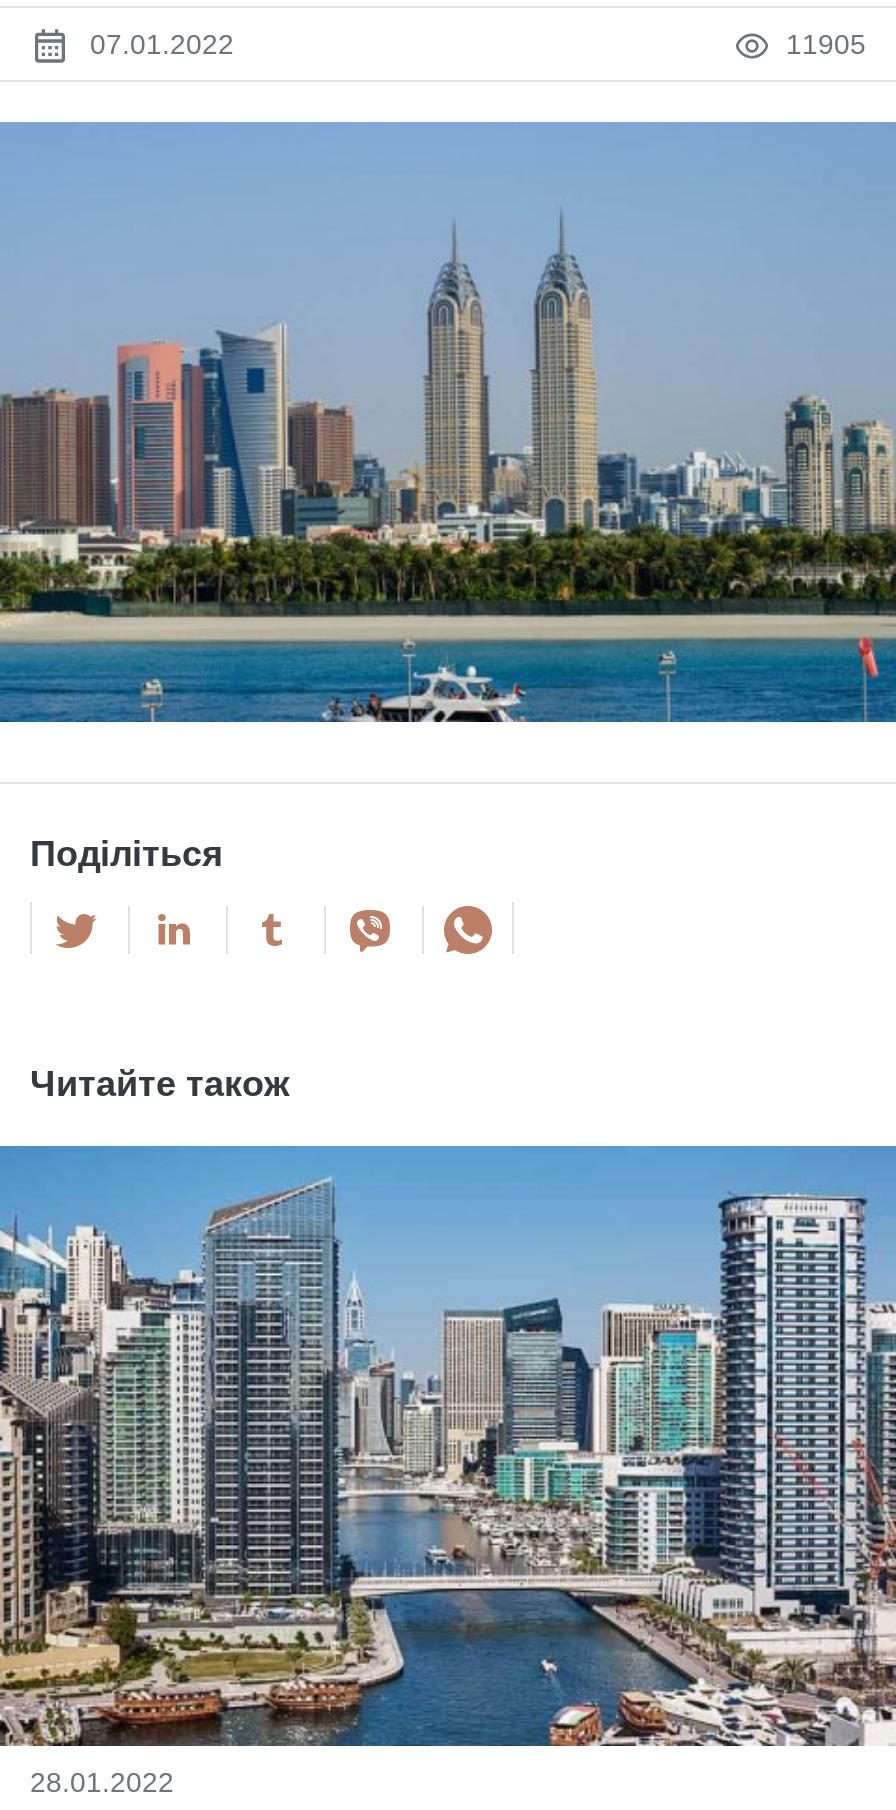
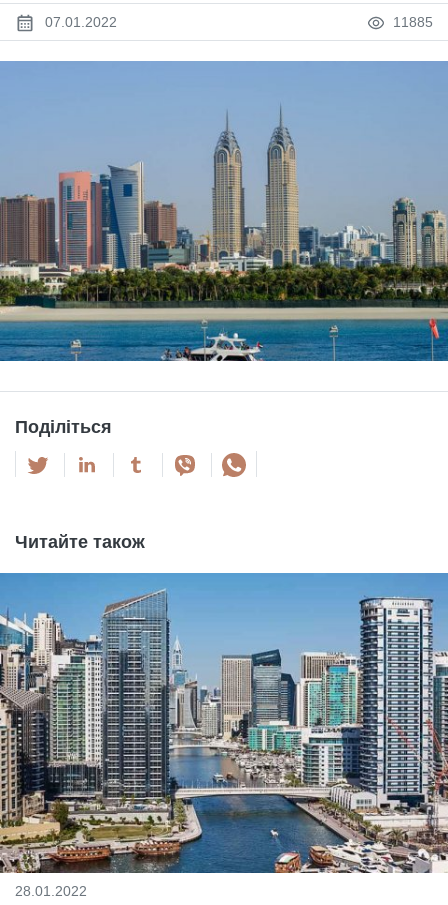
- 11905
+ 11885
